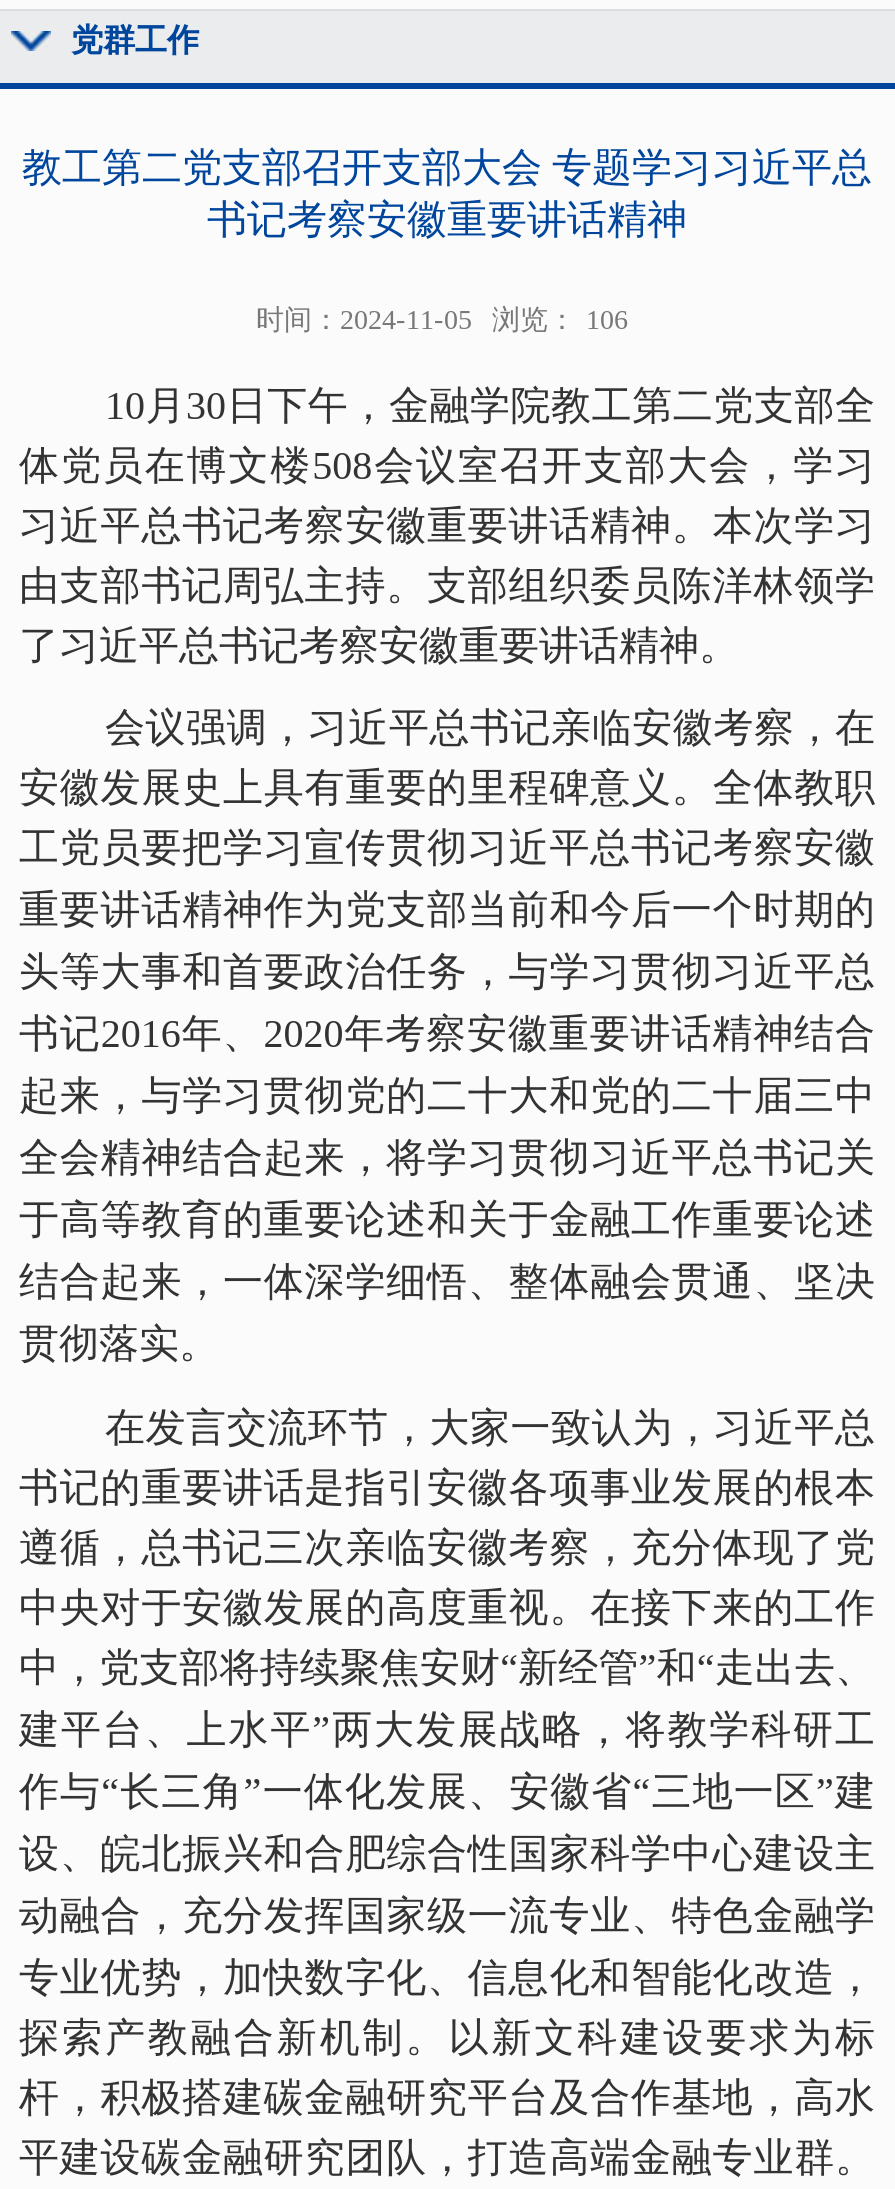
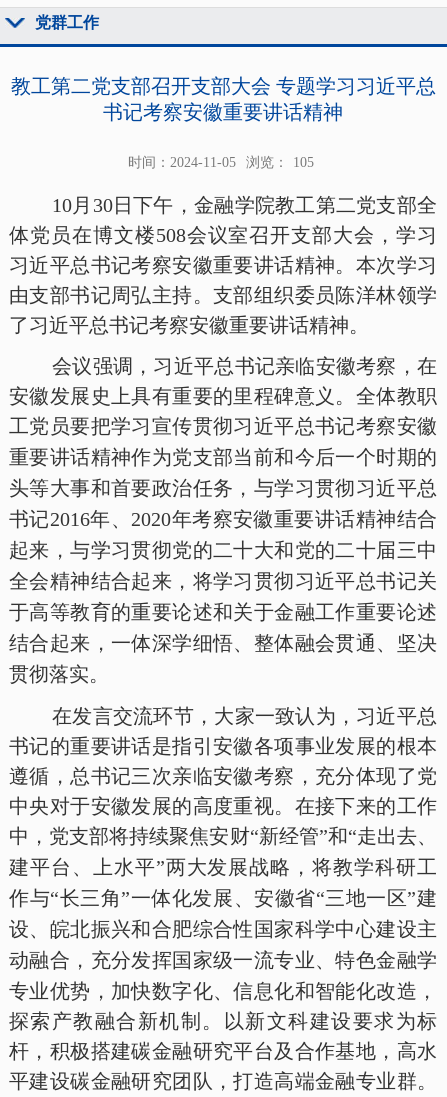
- 时间：2024-11-05 浏览： 106
+ 时间：2024-11-05 浏览： 105
